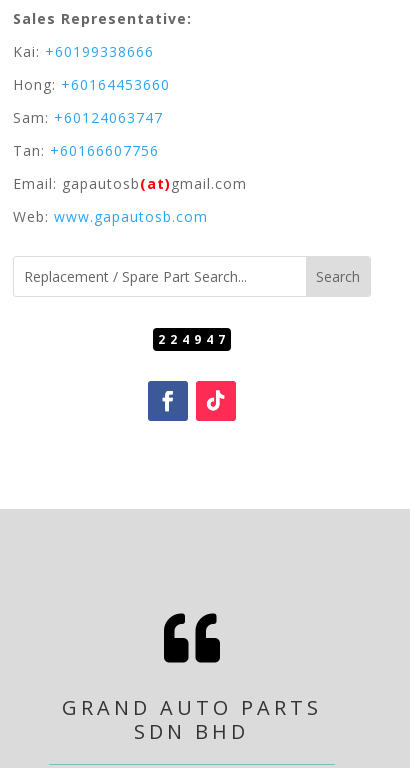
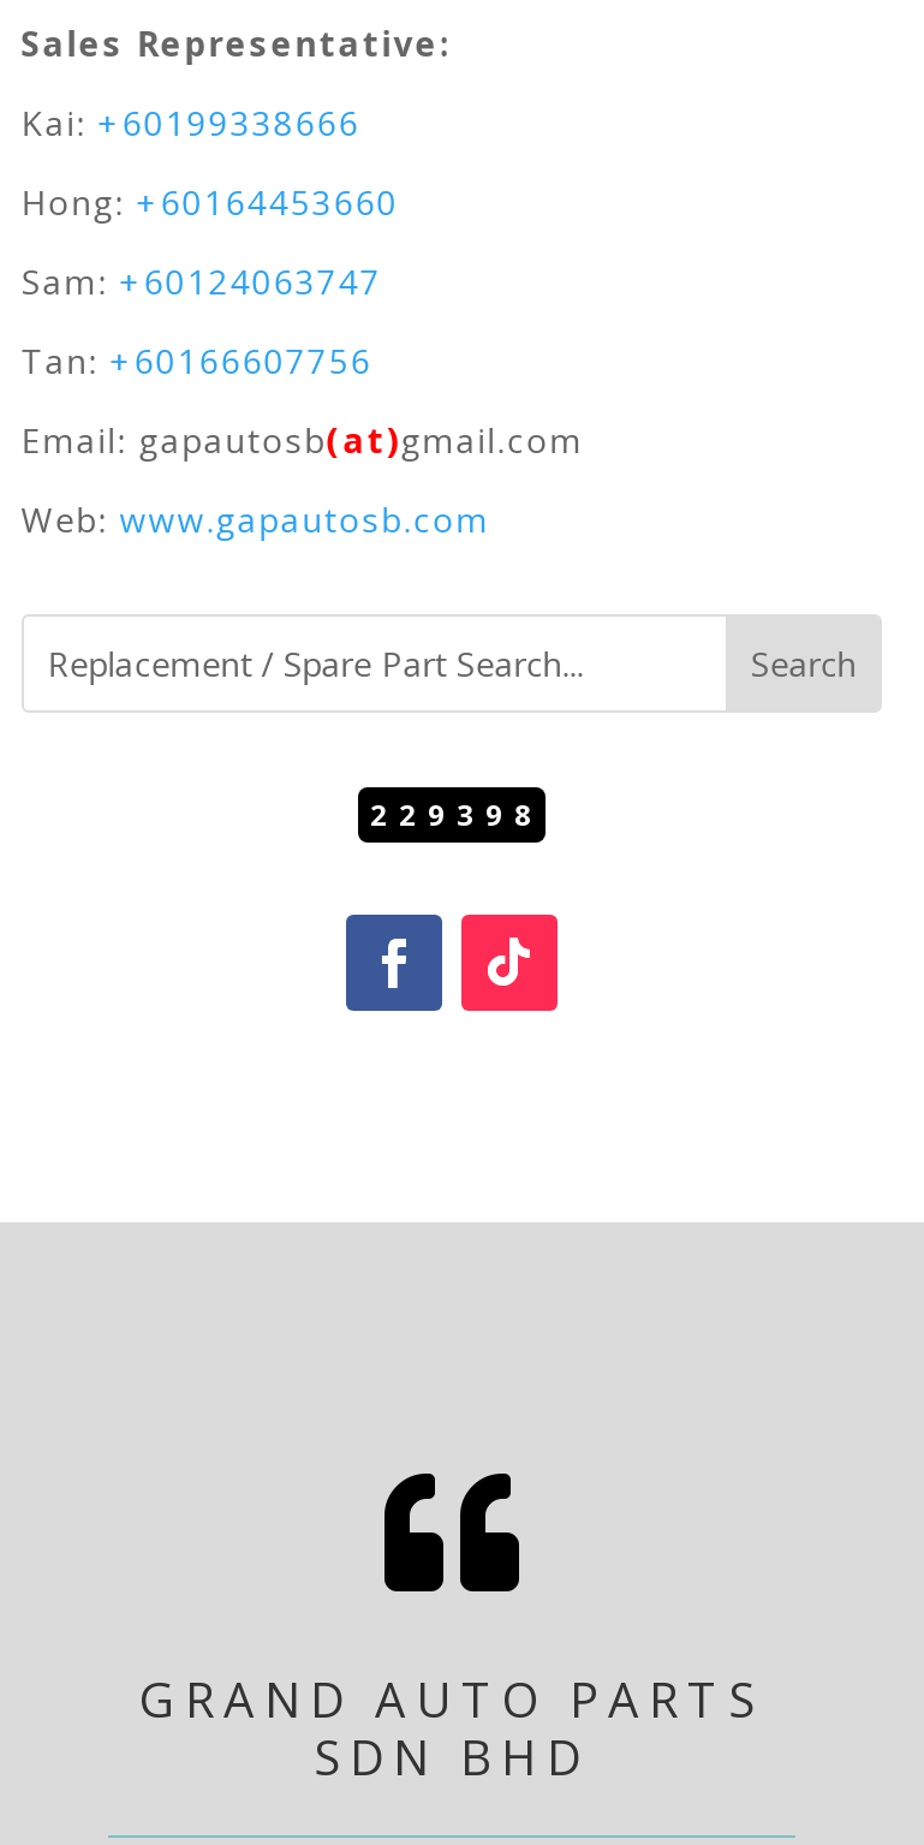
- 224947
+ 229398
